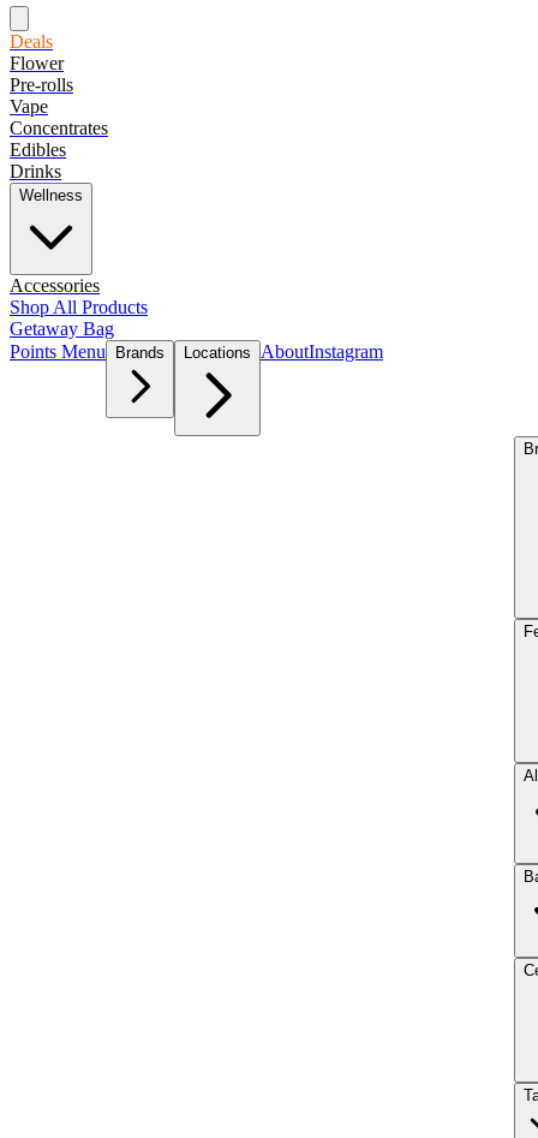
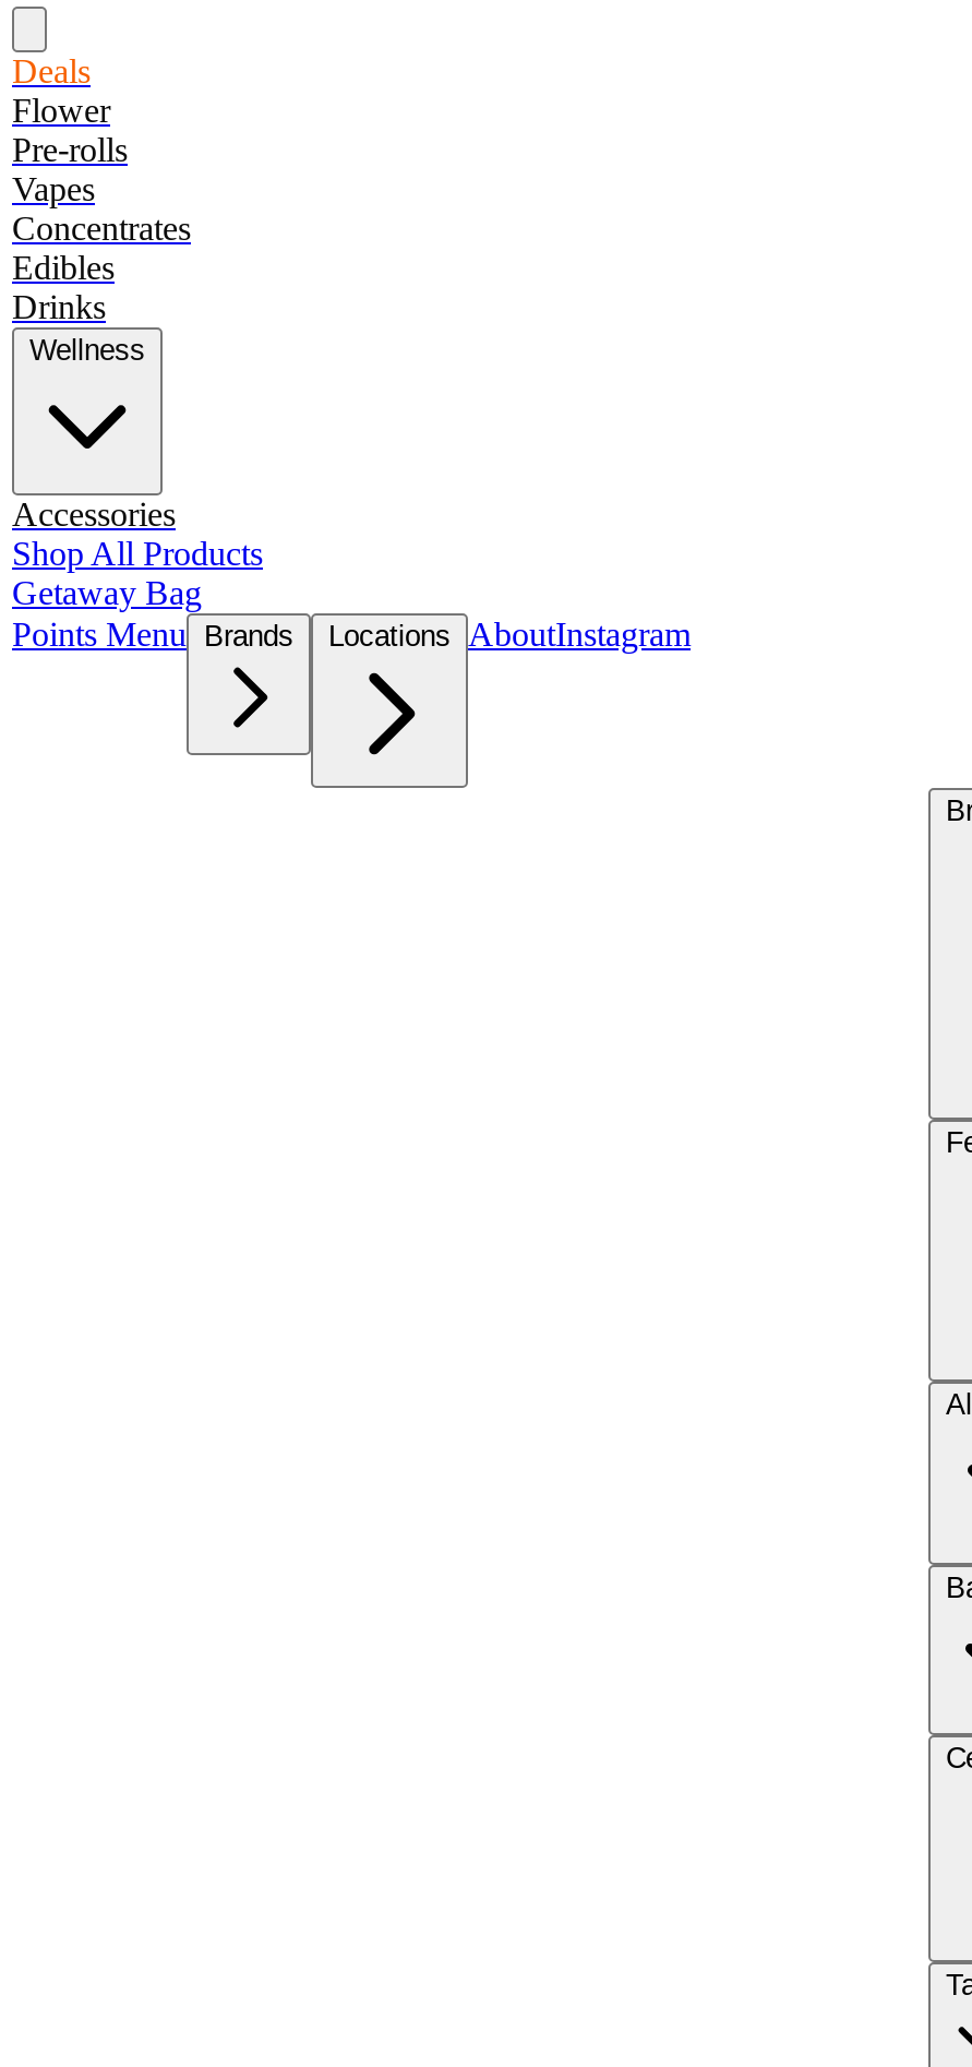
- Vape
+ Vapes
